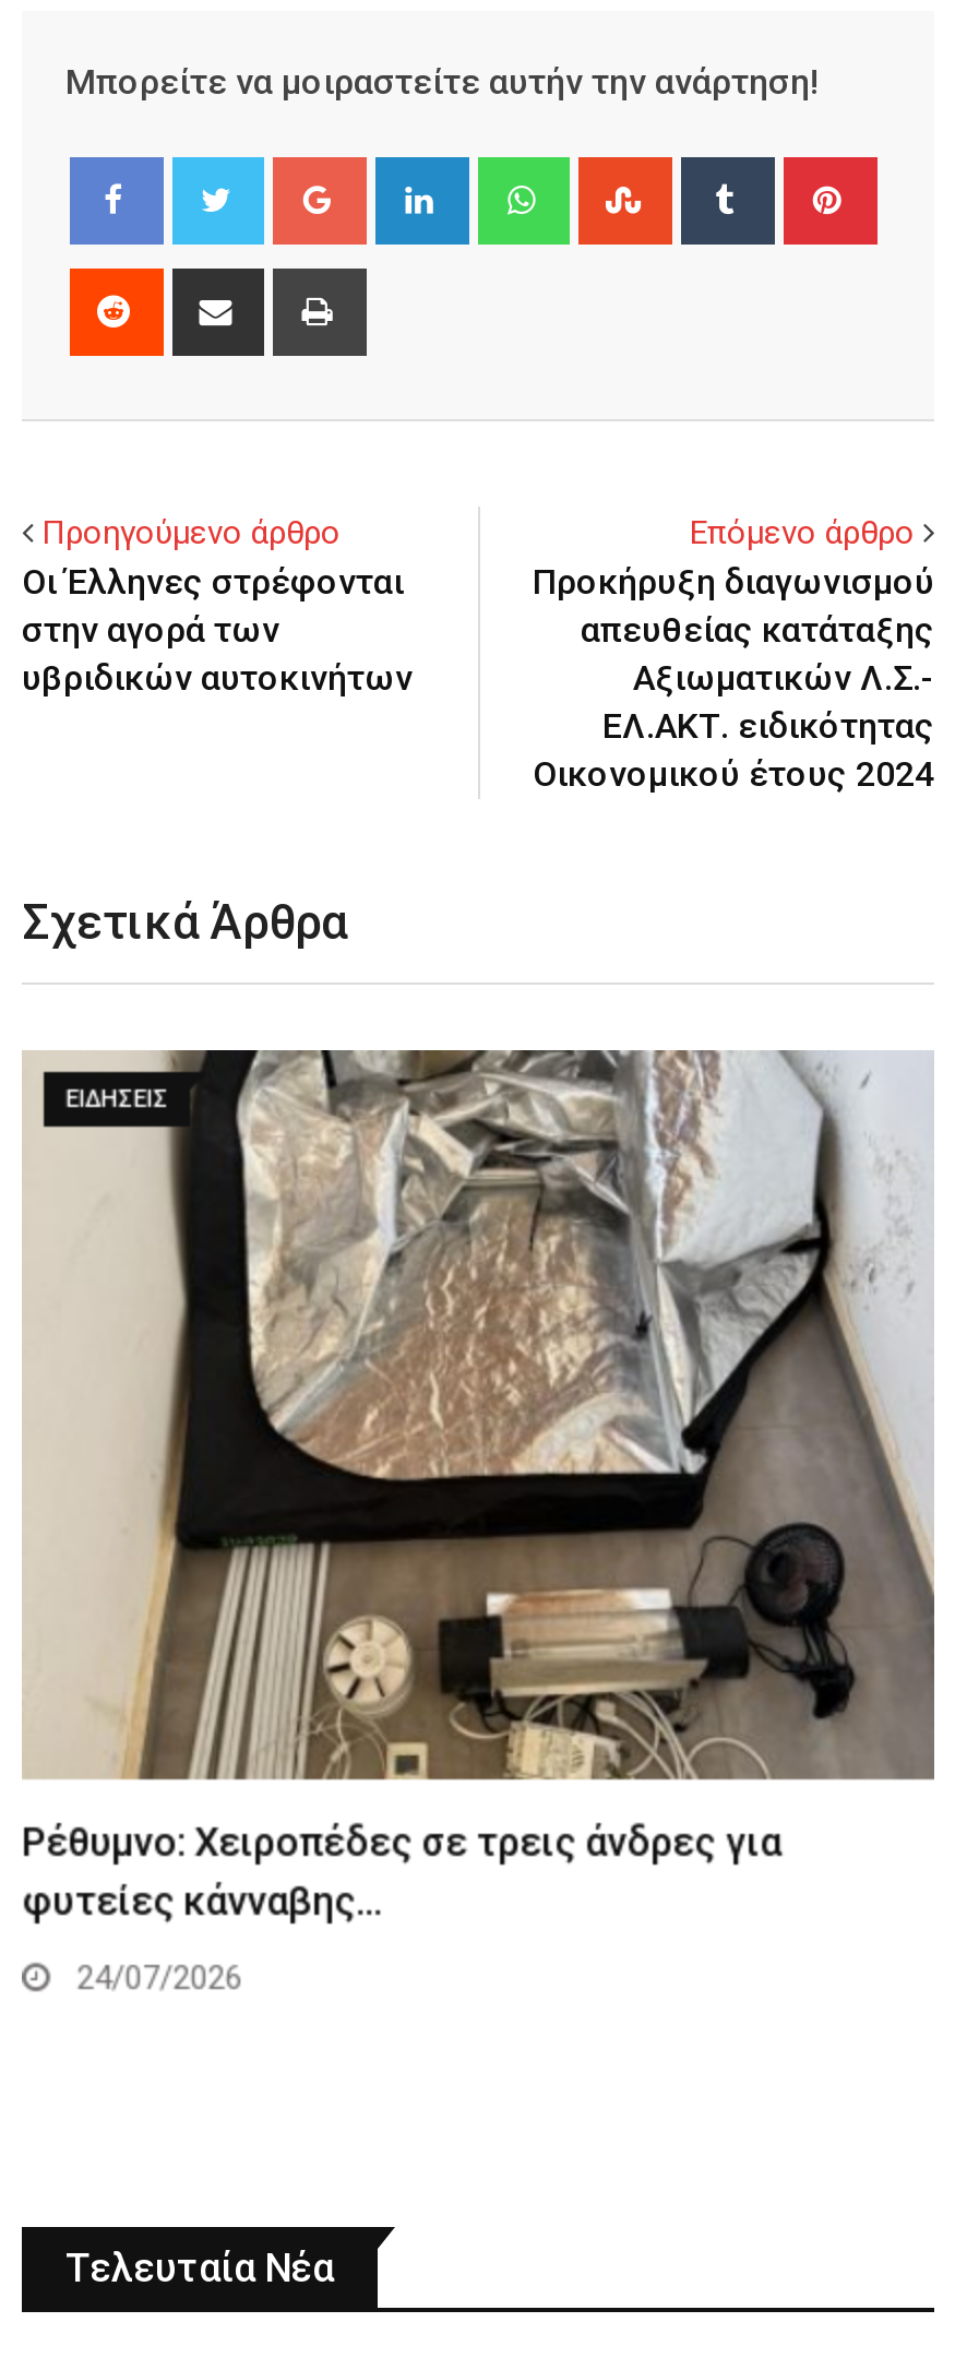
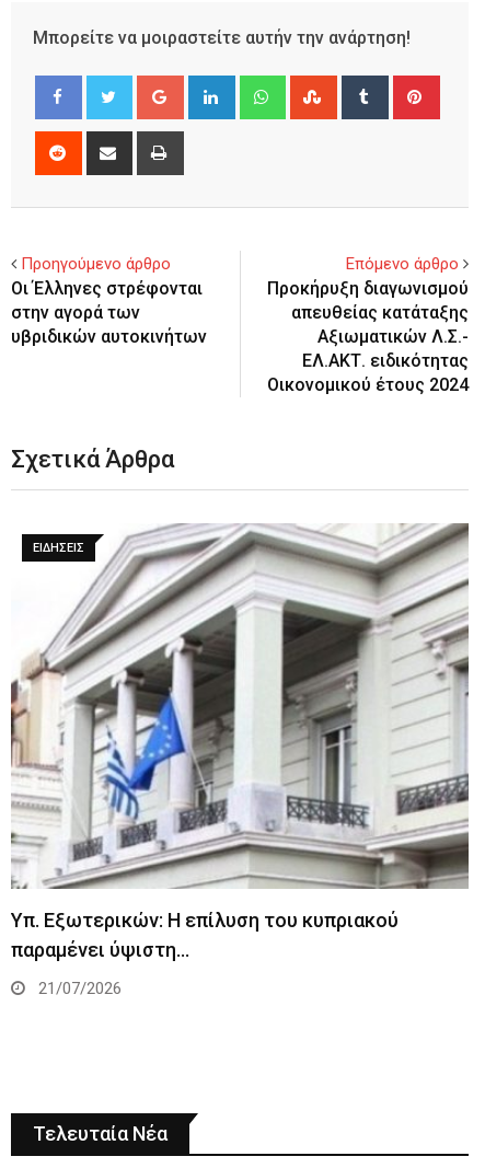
- [image]
- Ρέθυμνο: Χειροπέδες σε τρεις άνδρες για
- φυτείες κάνναβης…
+ [image]
+ Υπ. Εξωτερικών: Η επίλυση του κυπριακού
+ παραμένει ύψιστη…

- 24/07/2026
+ 21/07/2026
